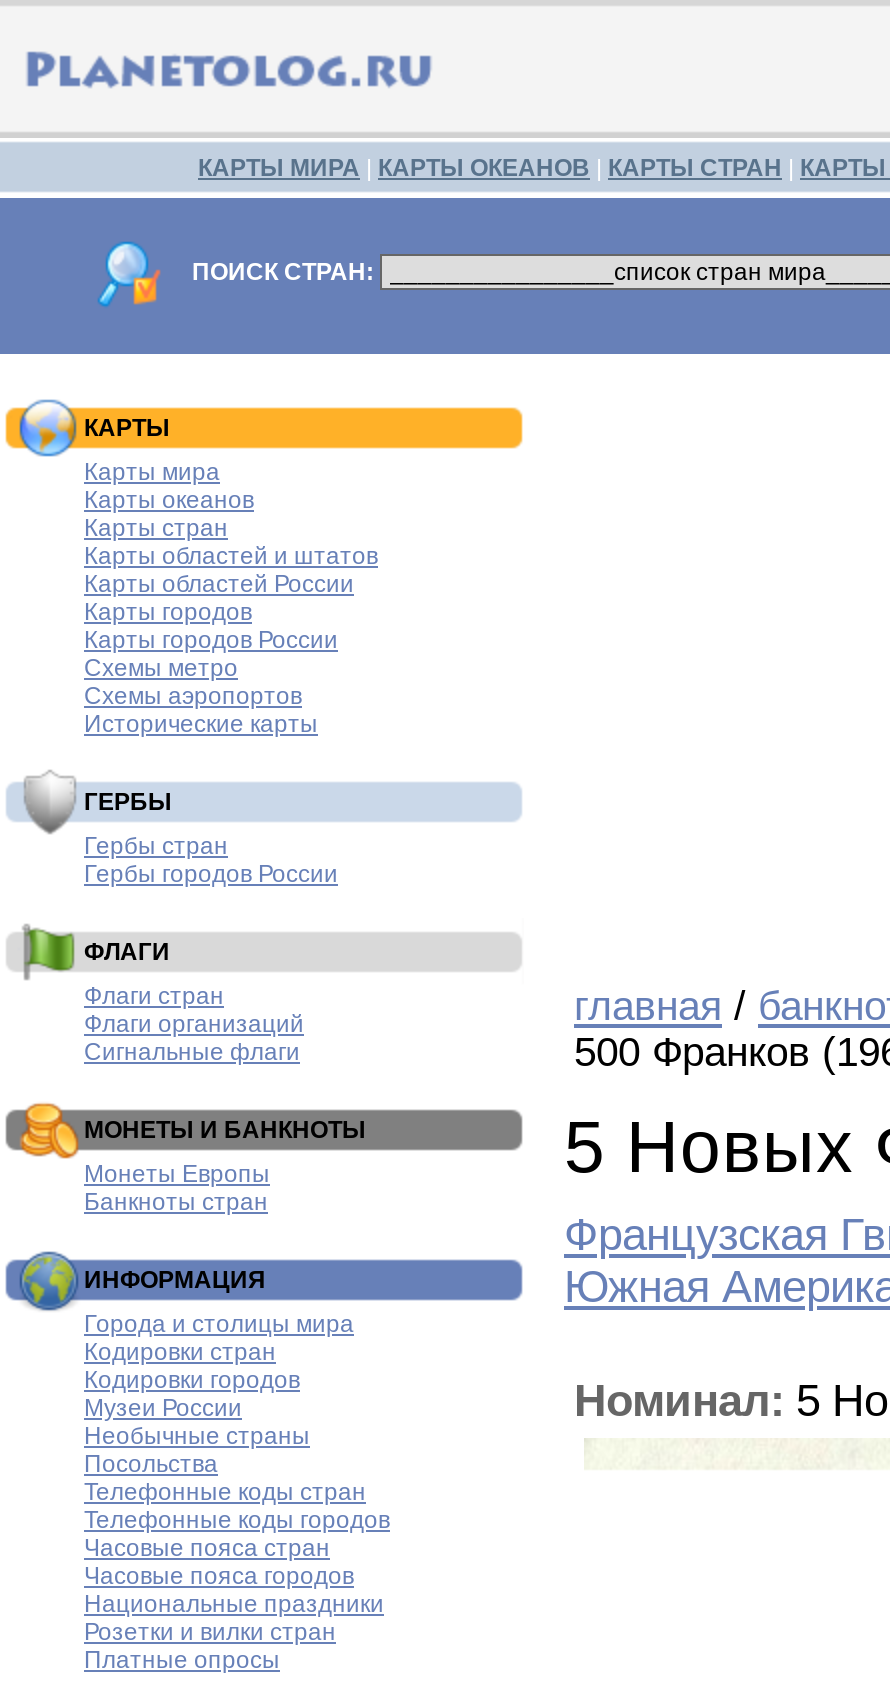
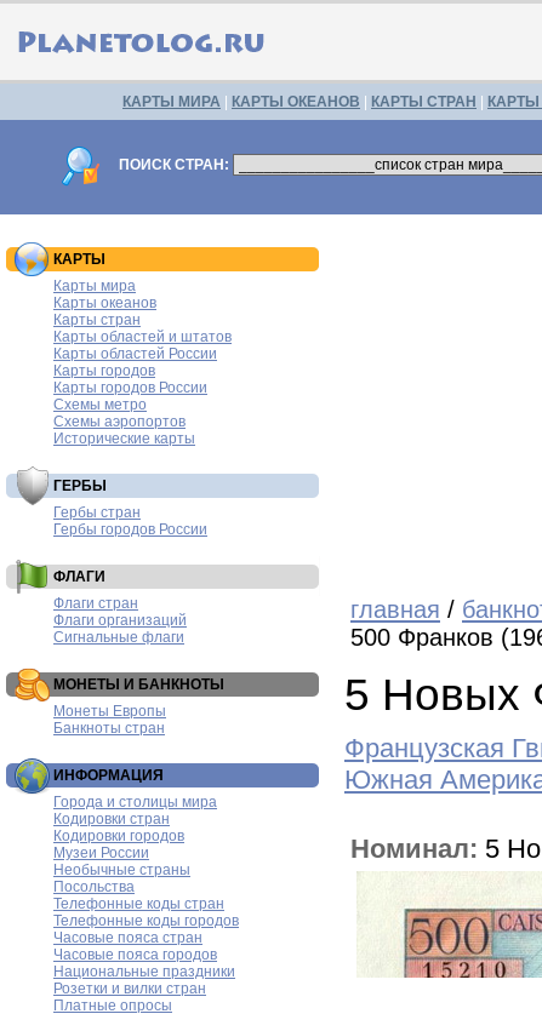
+ [image]
